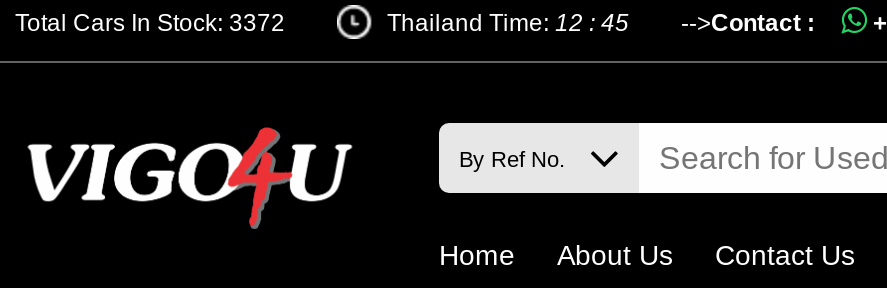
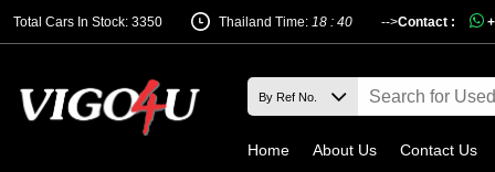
- Total Cars In Stock: 3372
+ Total Cars In Stock: 3350

- Thailand Time: 12 : 45
+ Thailand Time: 18 : 40
